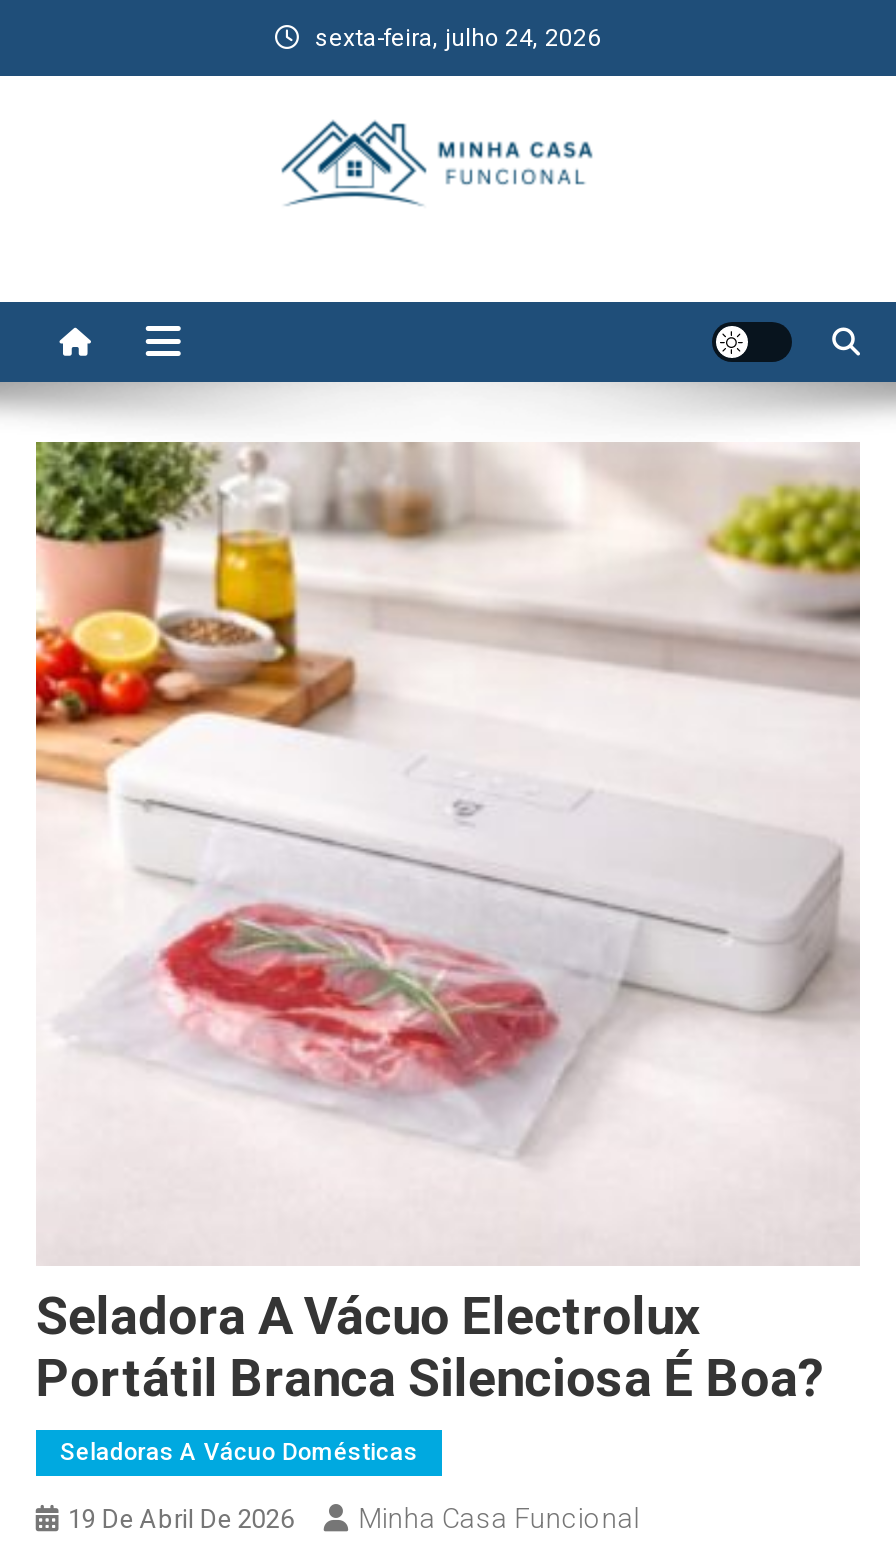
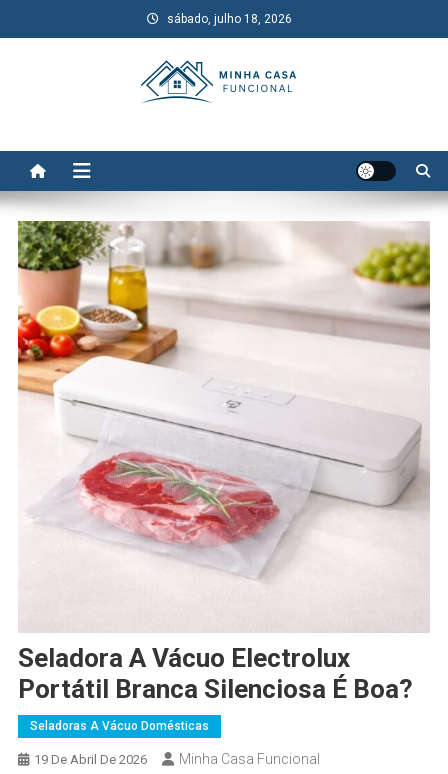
- sexta-feira, julho 24, 2026
+ sábado, julho 18, 2026
